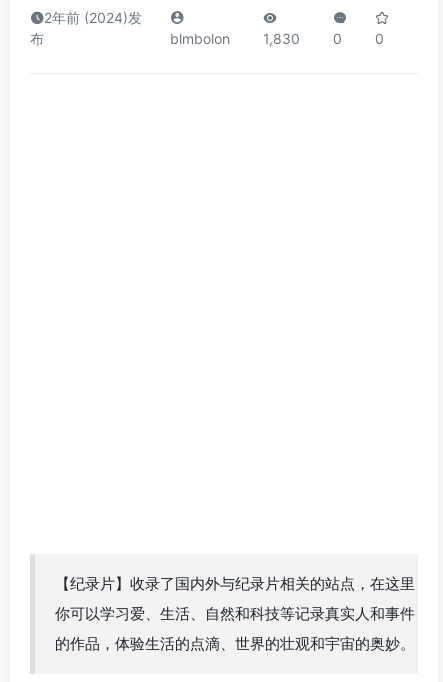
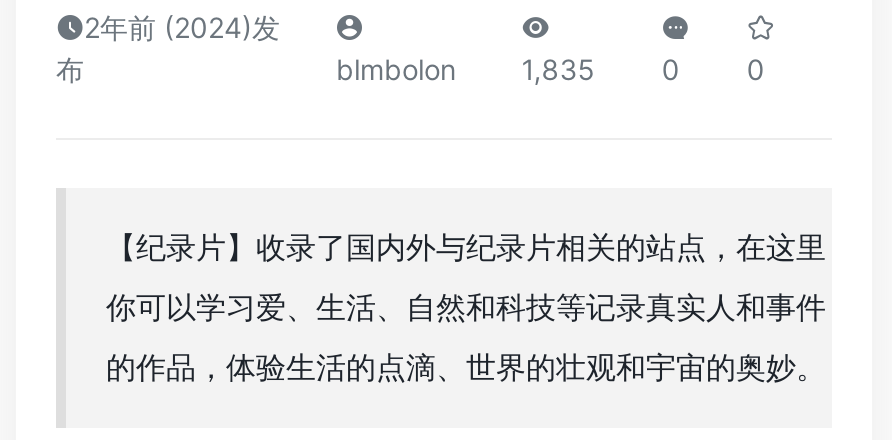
- blmbolon 1,830 0 0
+ blmbolon 1,835 0 0
